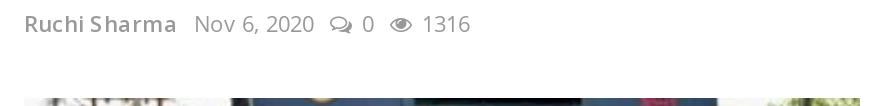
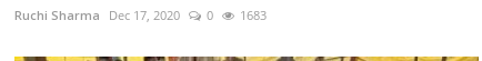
- Ruchi Sharma Nov 6, 2020
+ Ruchi Sharma Dec 17, 2020

- 1316
+ 1683
